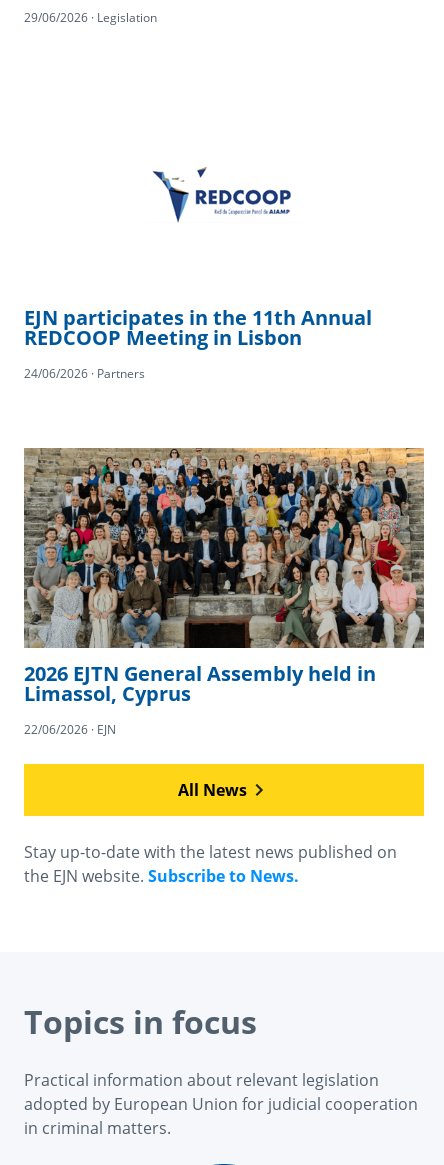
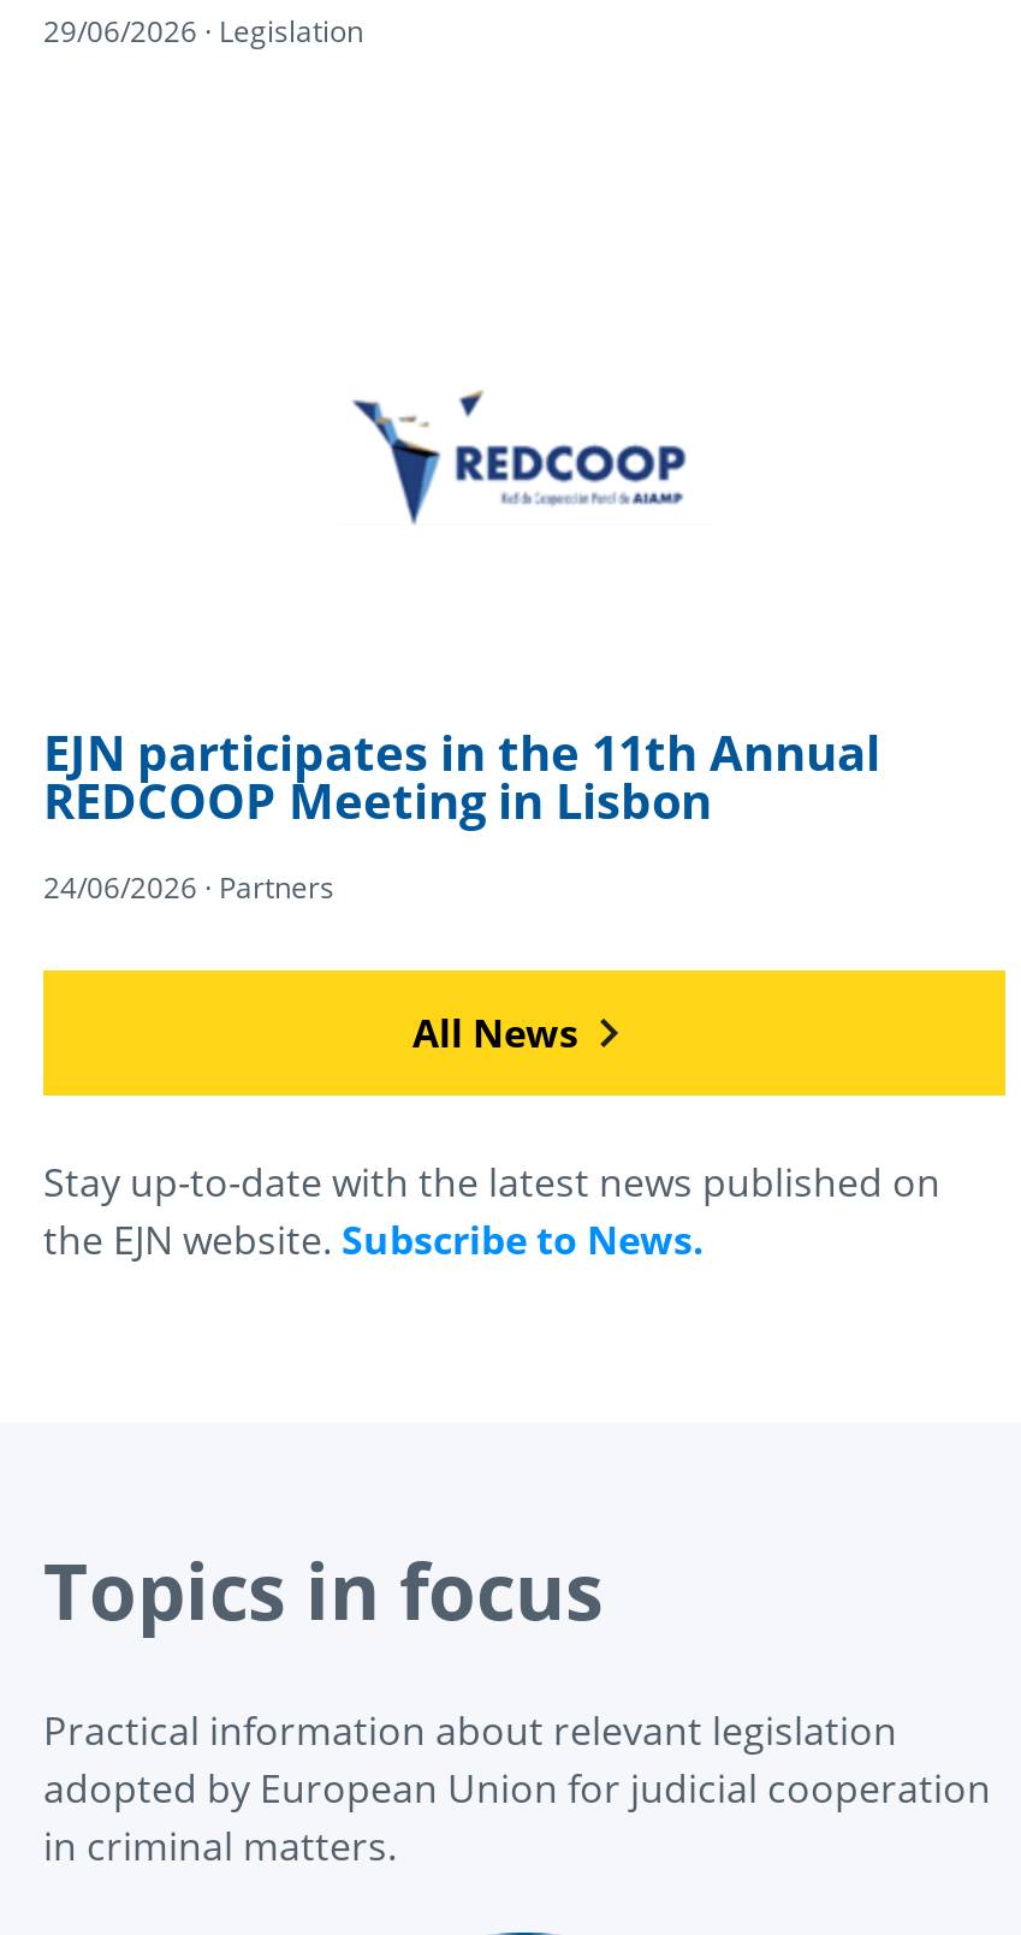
- [image]
- 2026 EJTN General Assembly held in
- Limassol, Cyprus
- 22/06/2026 · EJN
